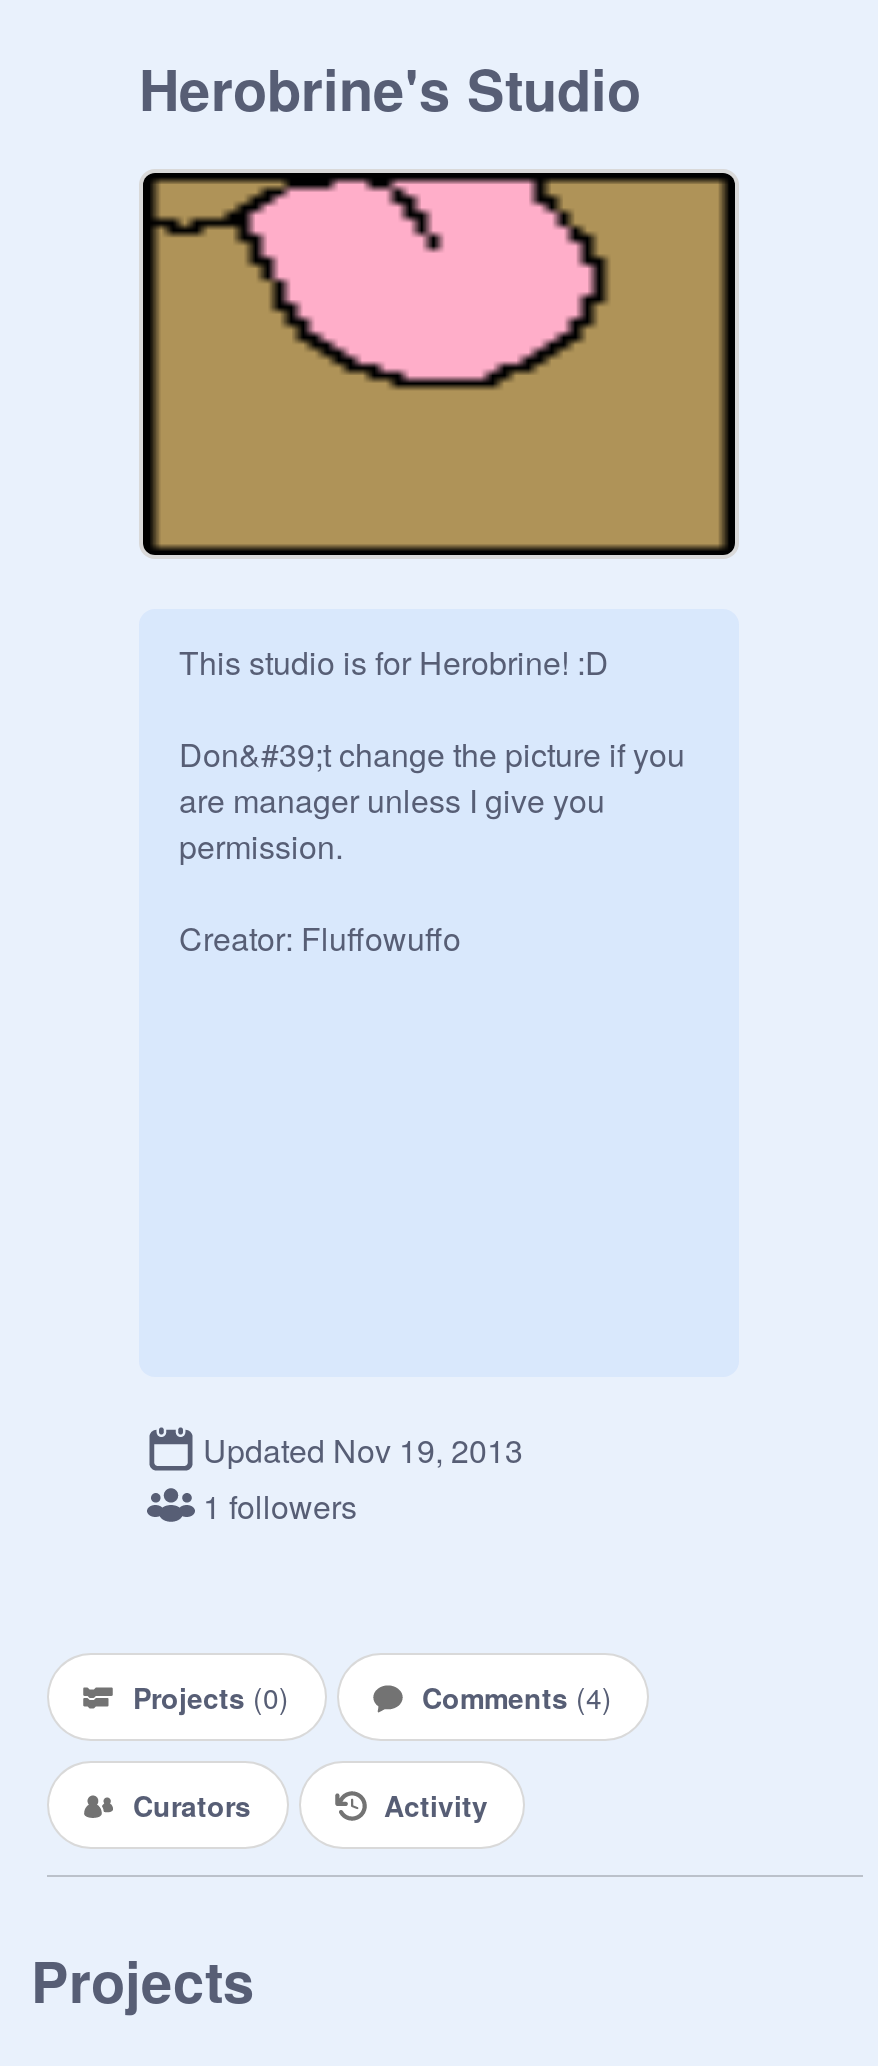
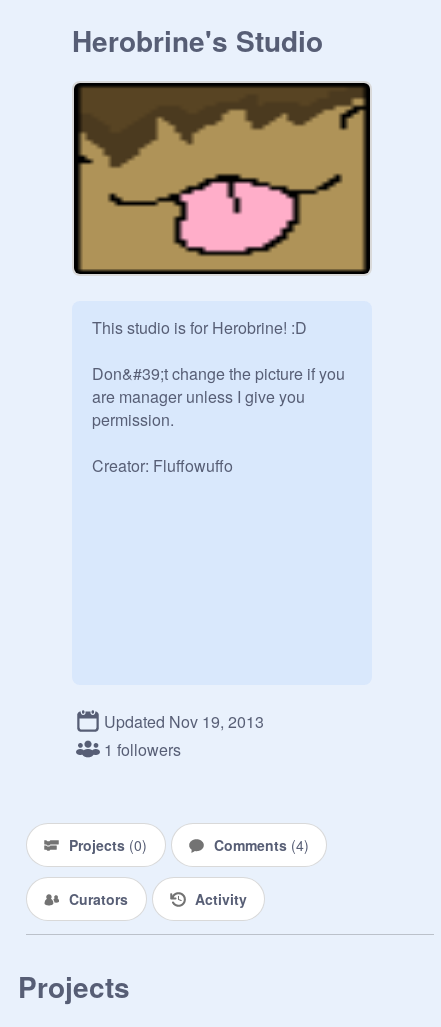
- [image]
+ [image]
